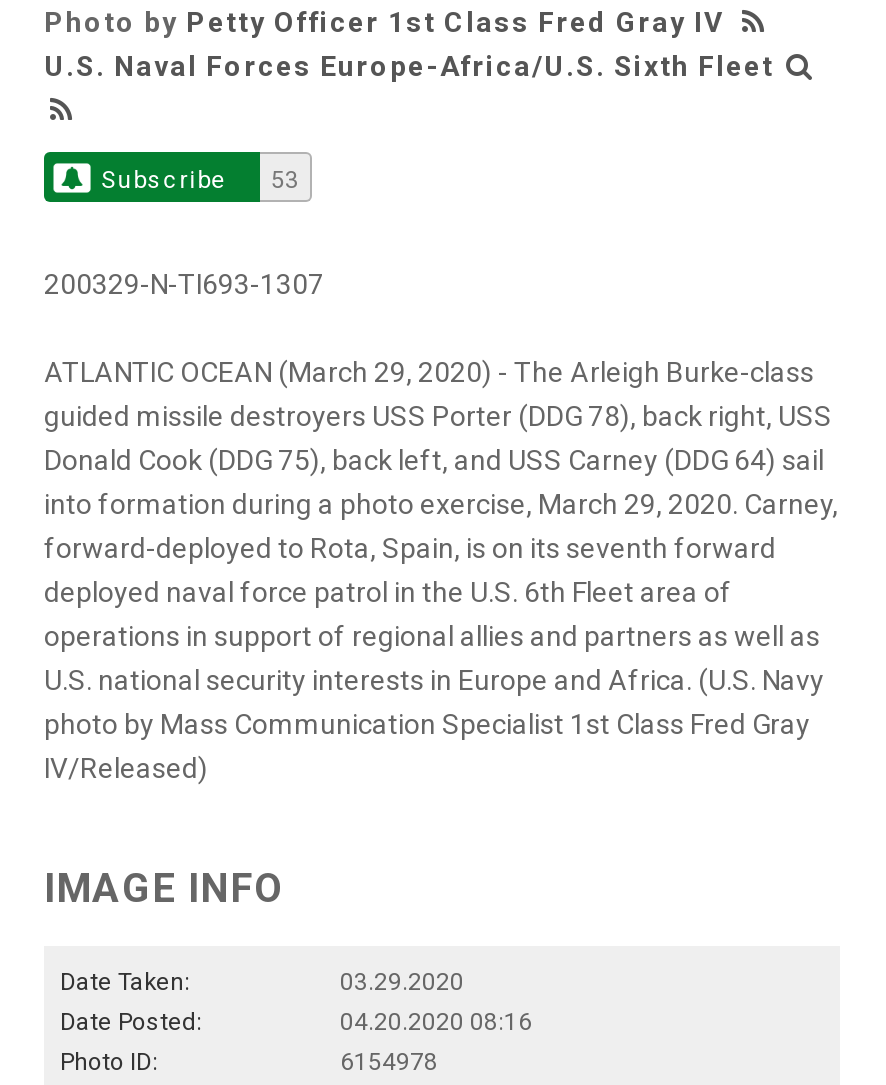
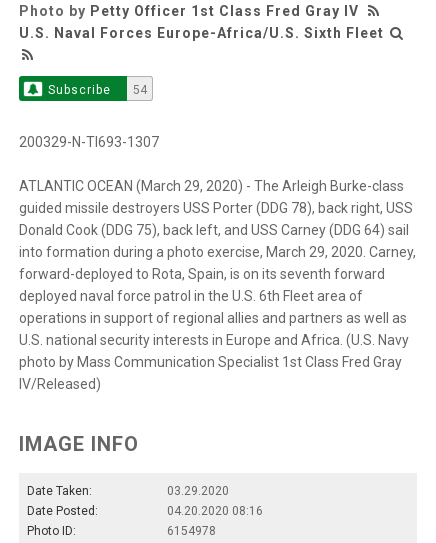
- Subscribe 53
+ Subscribe 54
